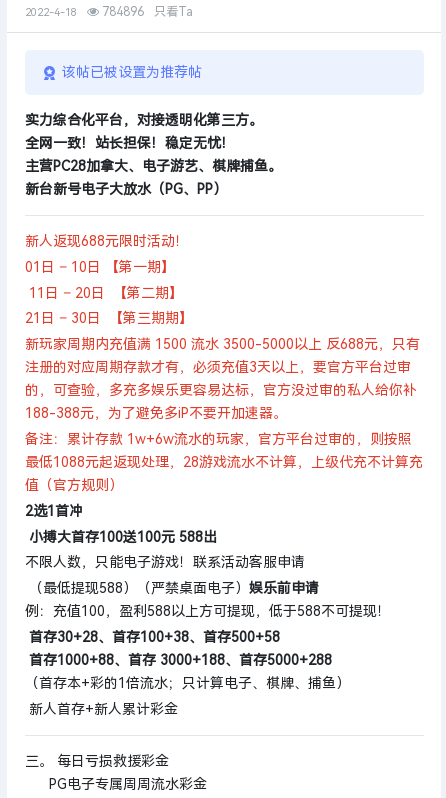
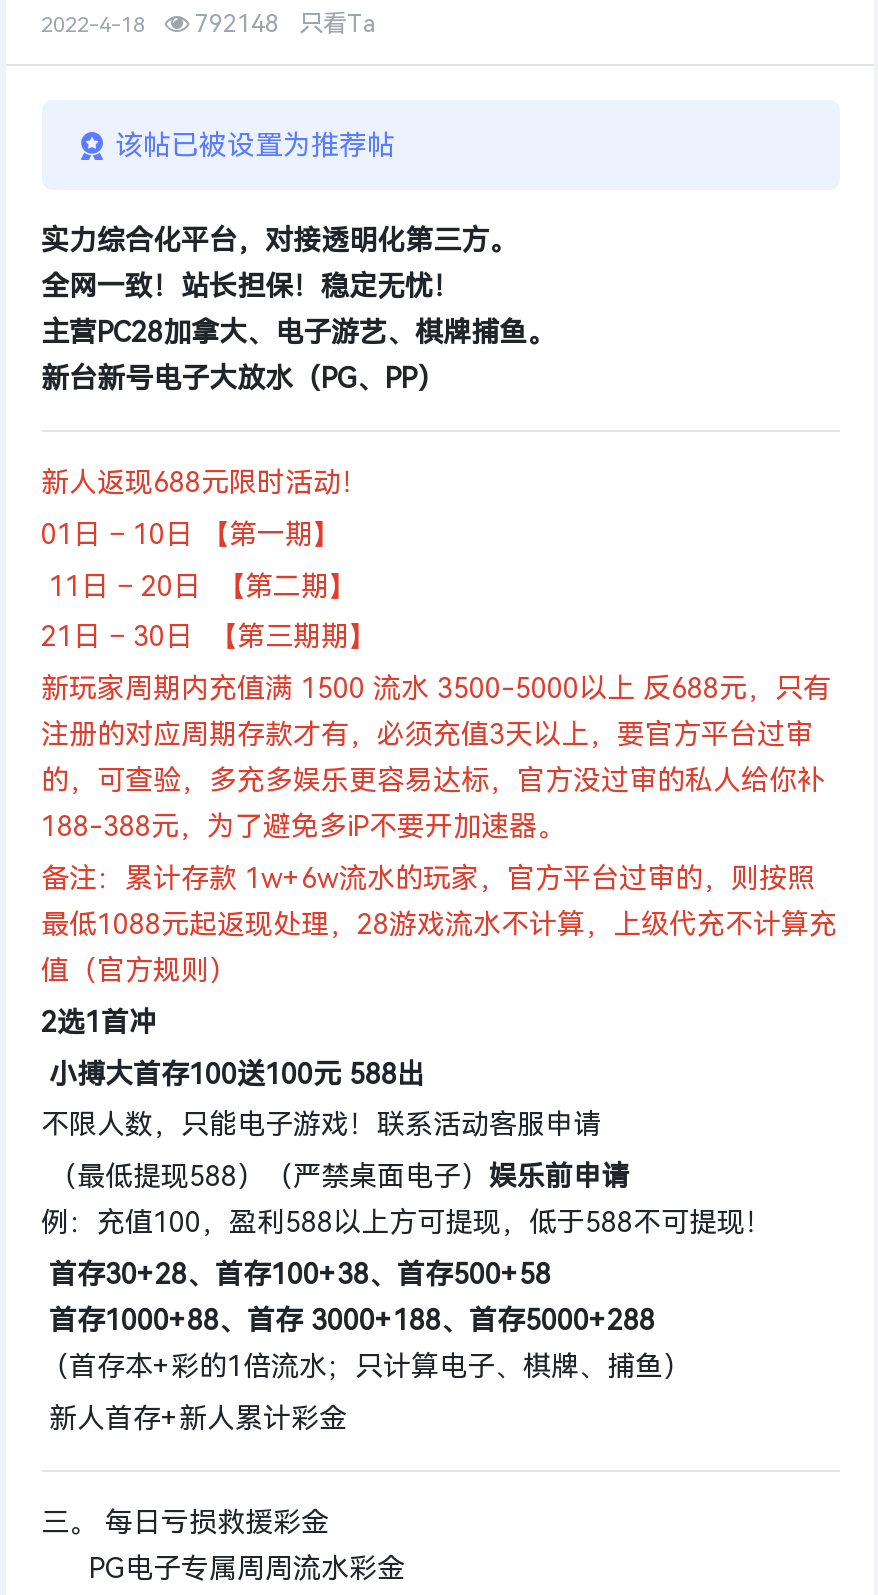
- 2022-4-18 784896 只看Ta
+ 2022-4-18 792148 只看Ta
